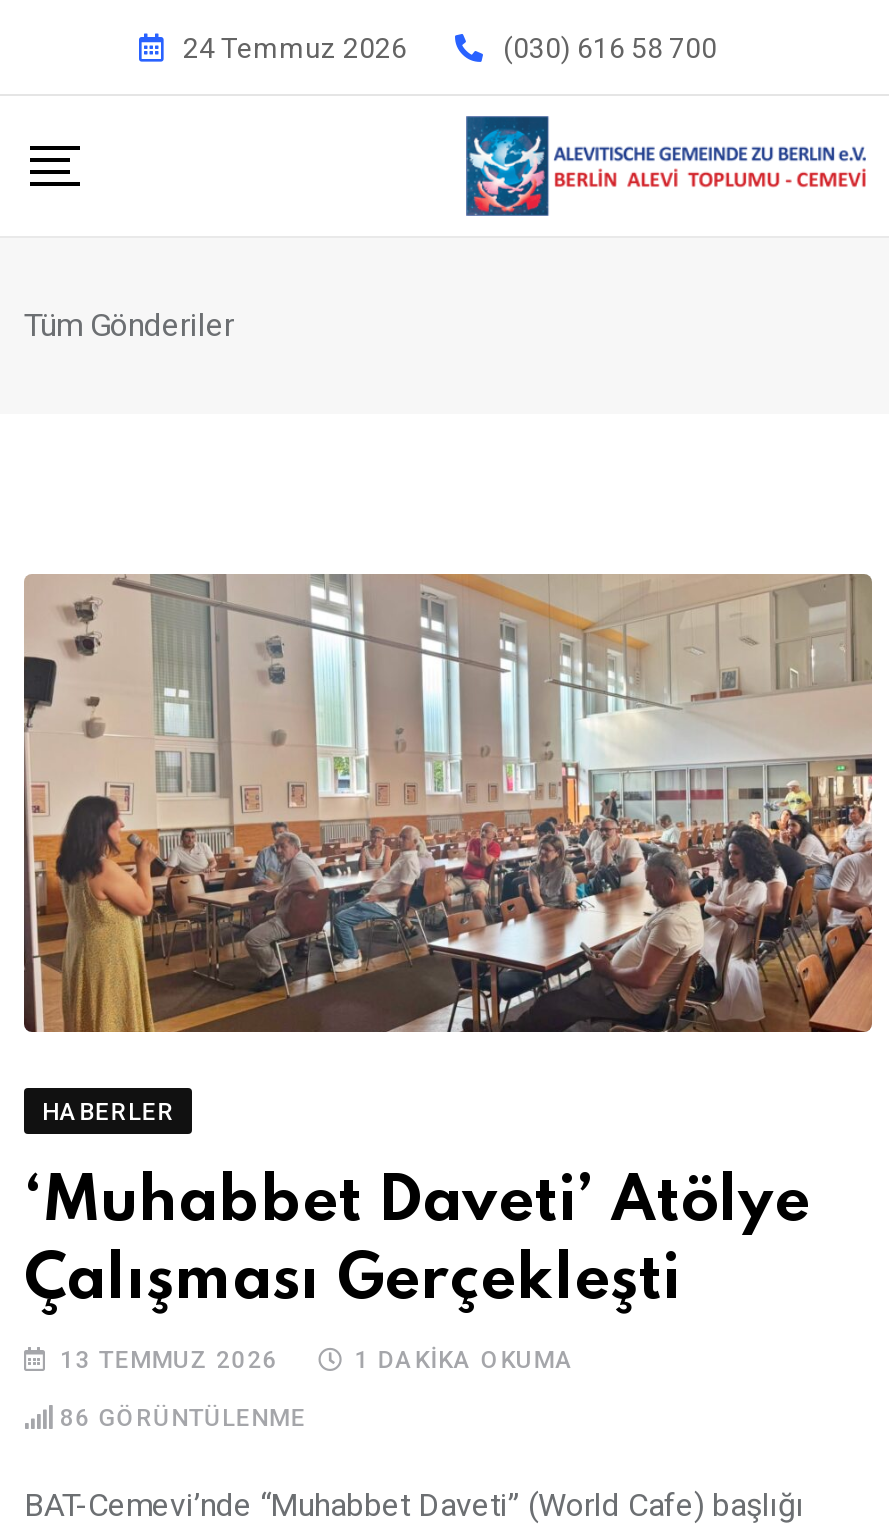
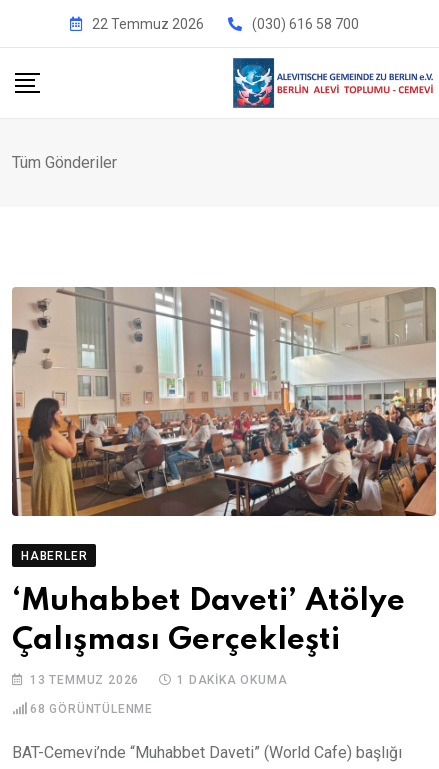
- 24 Temmuz 2026
+ 22 Temmuz 2026

- 86 GÖRÜNTÜLENME
+ 68 GÖRÜNTÜLENME
